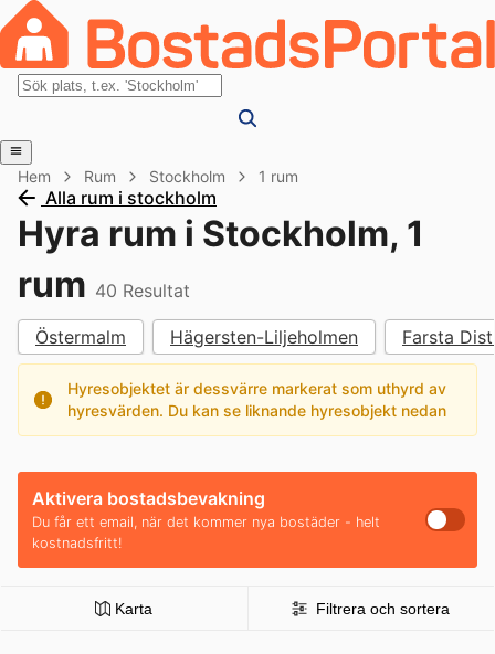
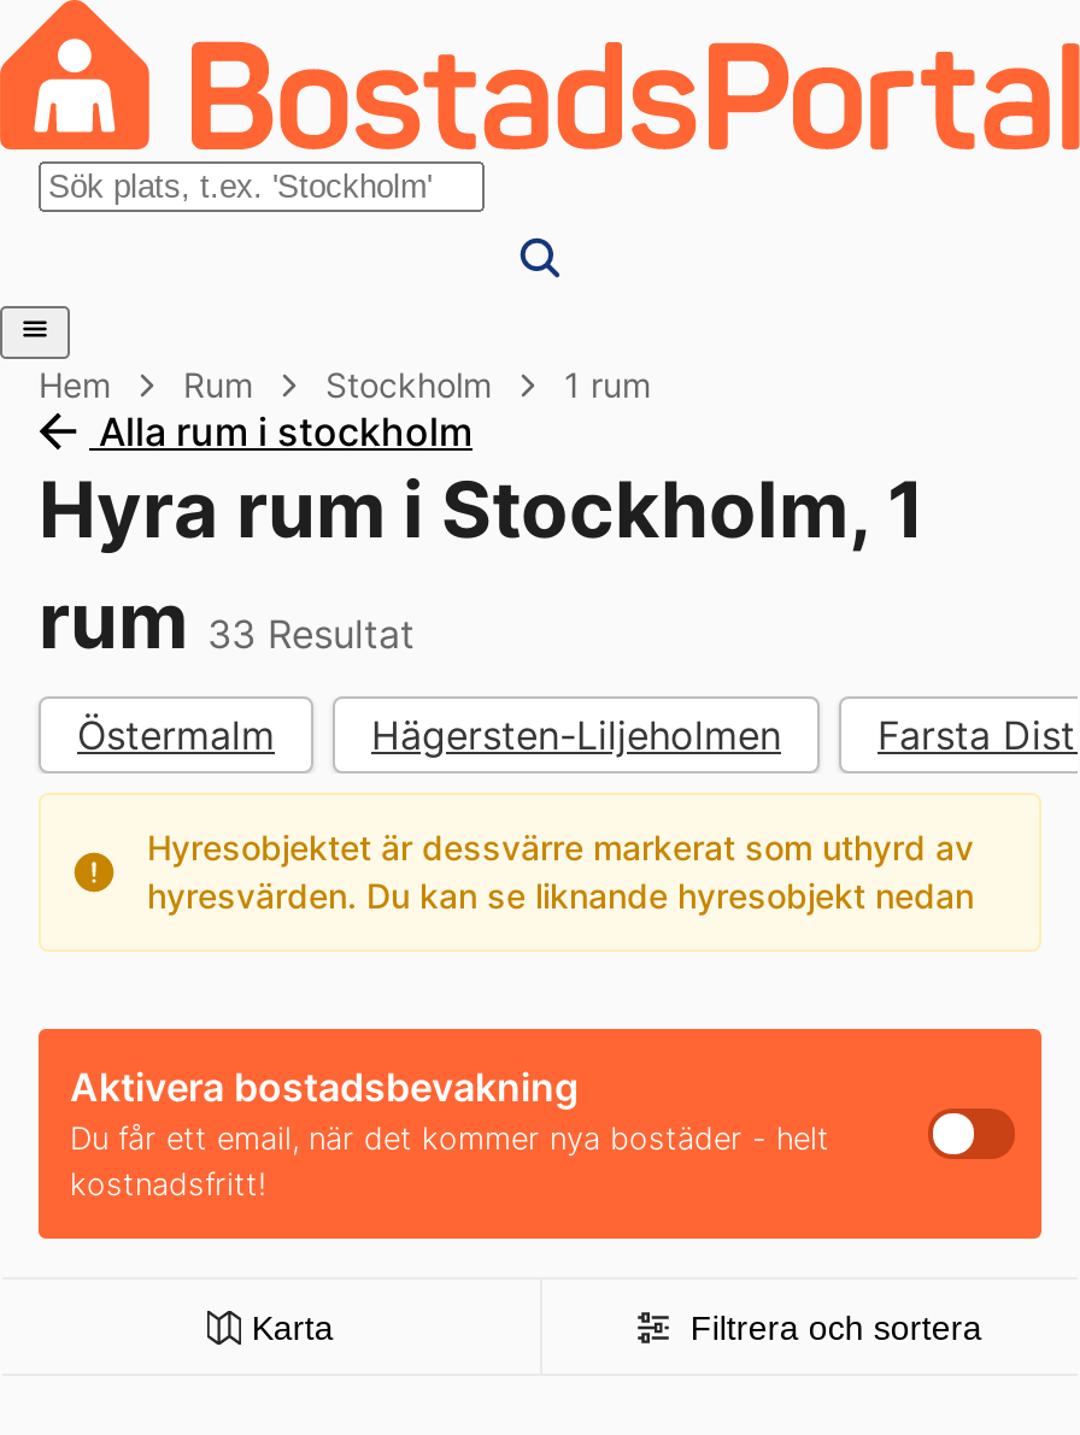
- rum 40 Resultat
+ rum 33 Resultat
